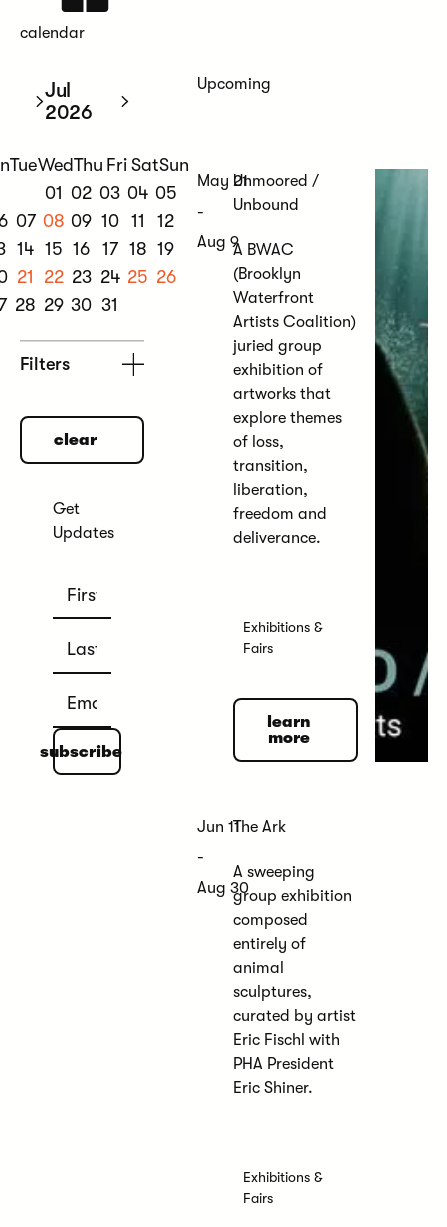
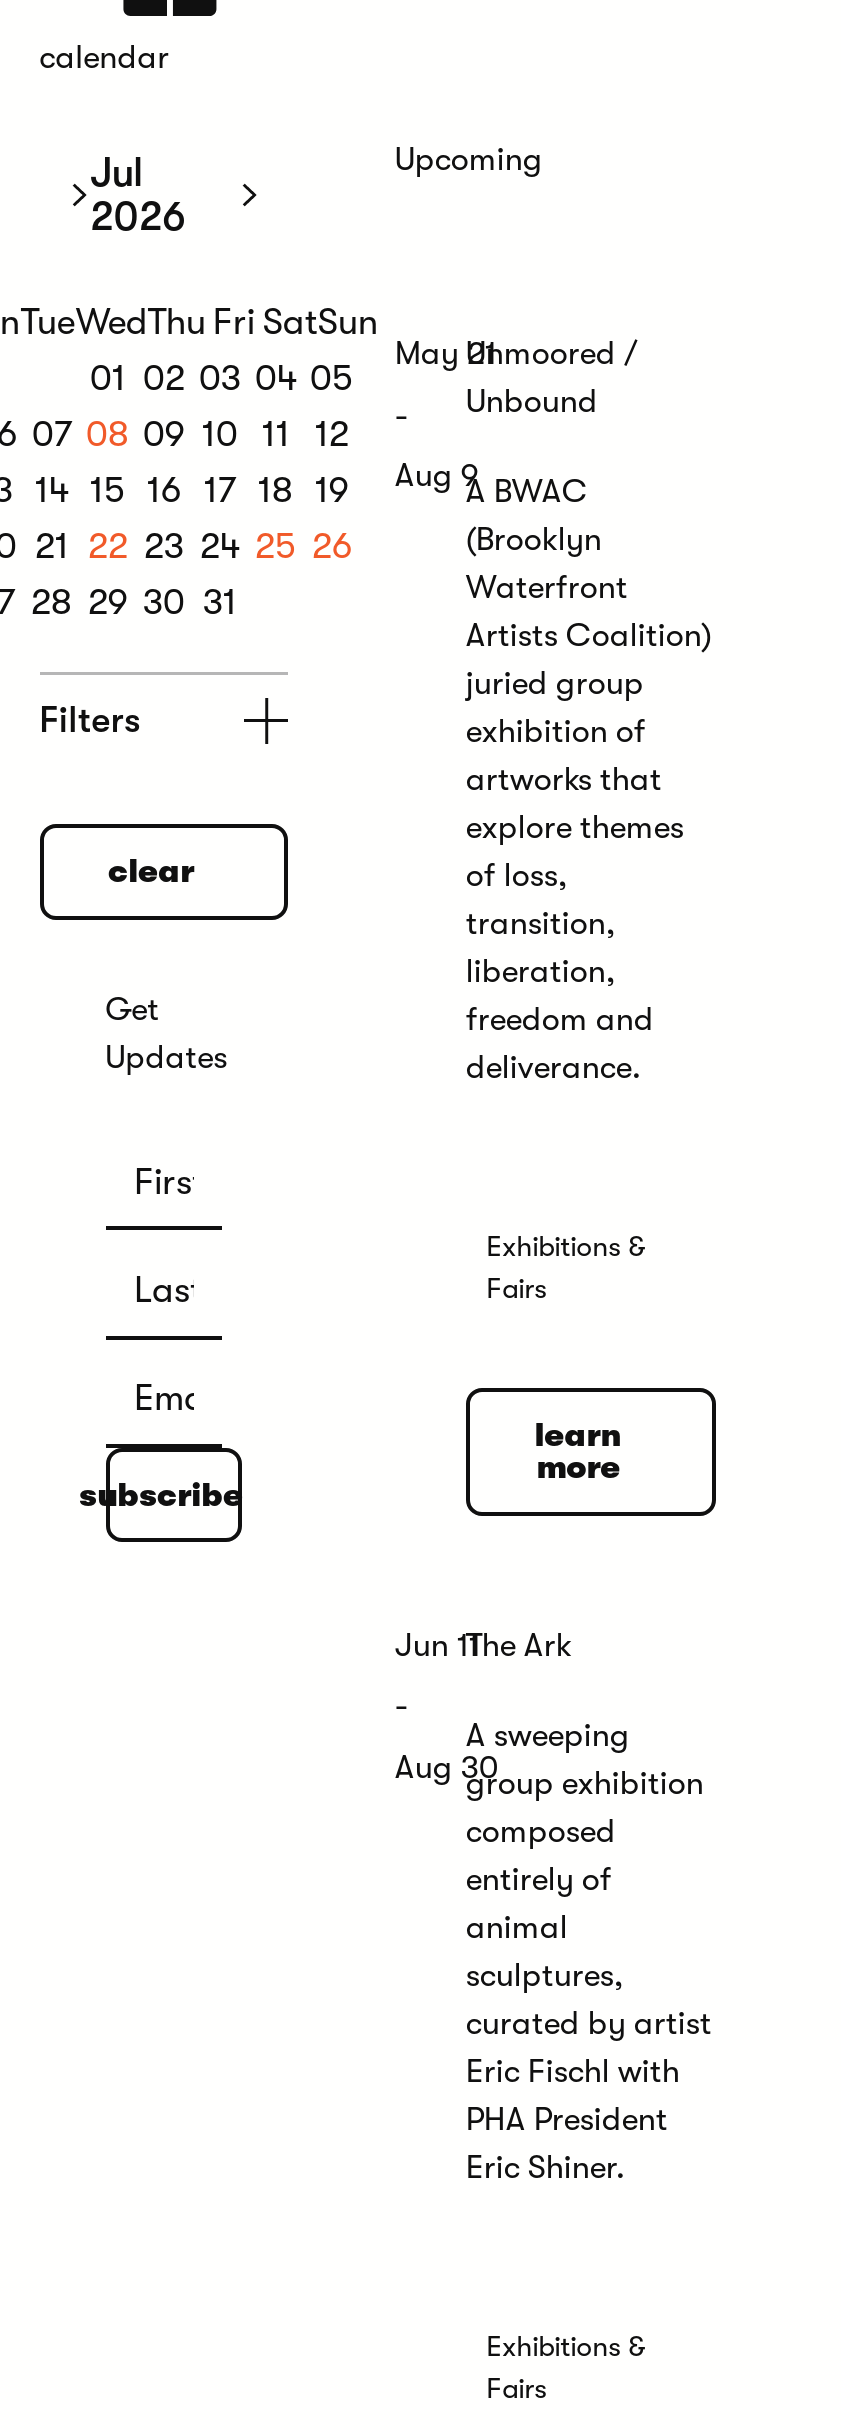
- [image]
